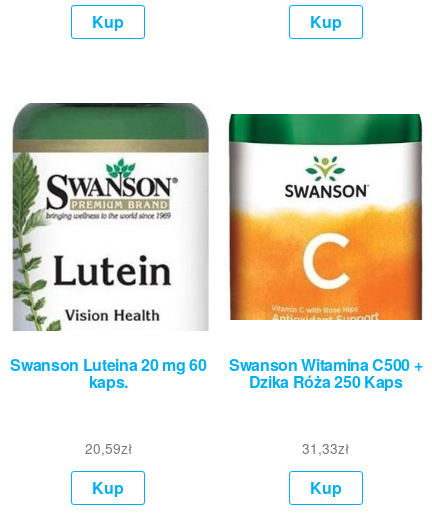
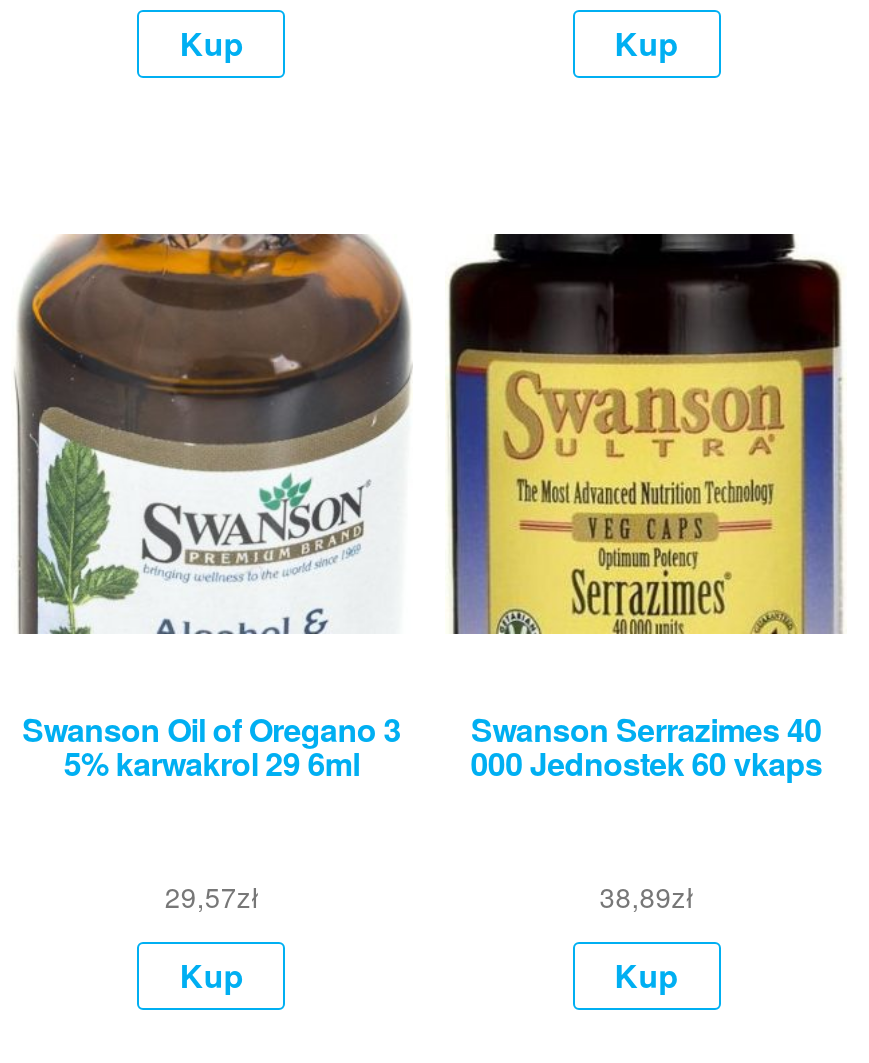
- [image]
- Swanson Luteina 20 mg 60
- kaps.
+ [image]
+ Swanson Oil of Oregano 3
+ 5% karwakrol 29 6ml

- [image]
- Swanson Witamina C500 +
- Dzika Róża 250 Kaps
+ [image]
+ Swanson Serrazimes 40
+ 000 Jednostek 60 vkaps

- 20,59zł
+ 29,57zł

- 31,33zł
+ 38,89zł
